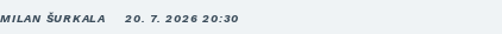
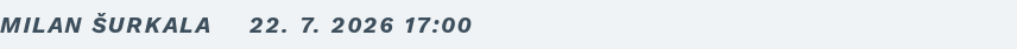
- MILAN ŠURKALA 20. 7. 2026 20:30
+ MILAN ŠURKALA 22. 7. 2026 17:00
